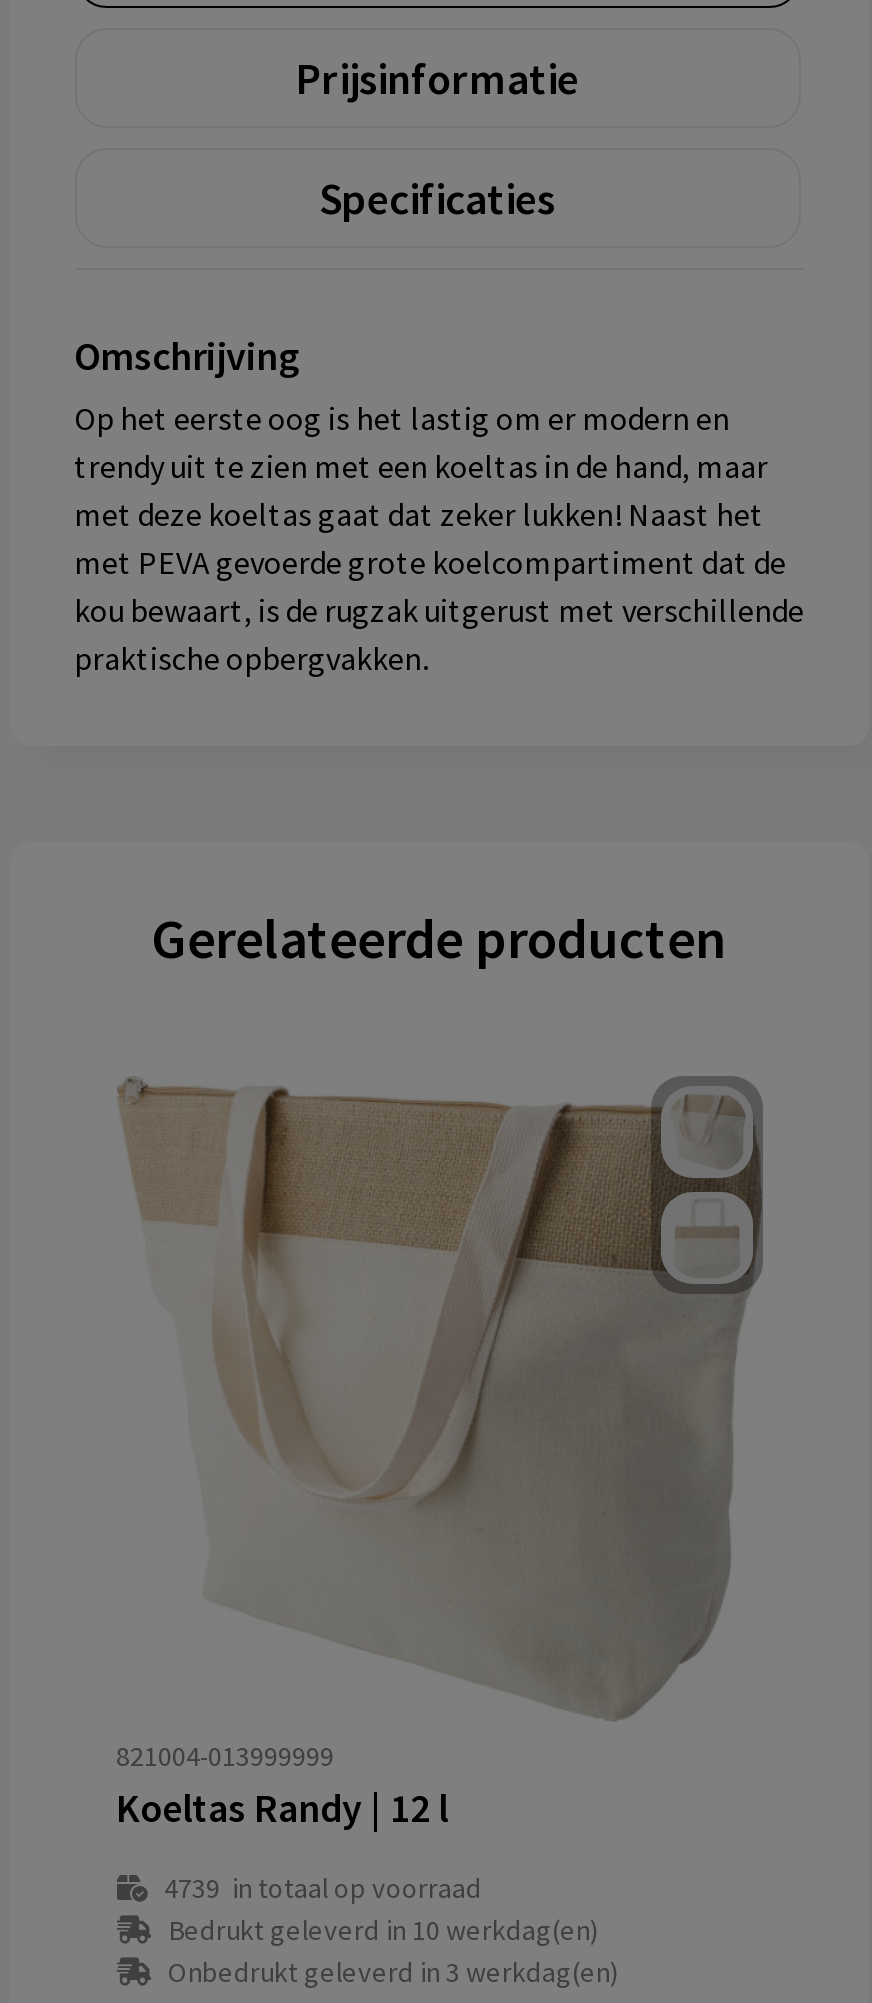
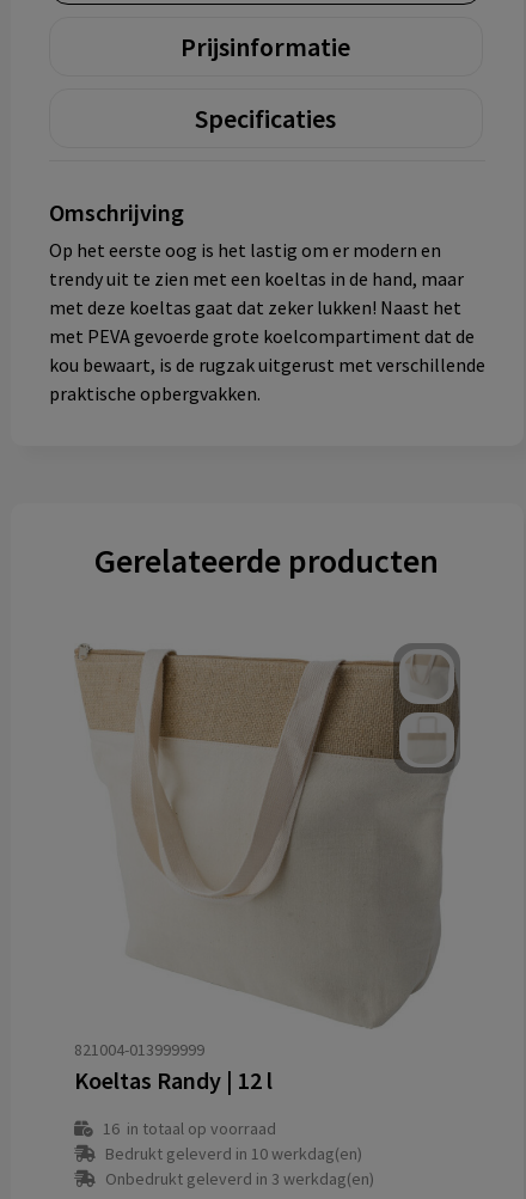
- 4739 in totaal op voorraad
+ 16 in totaal op voorraad
